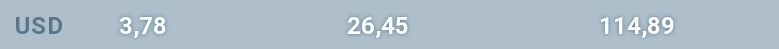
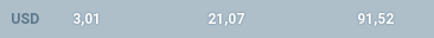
- USD 3,78
+ USD 3,01

- 26,45
+ 21,07

- 114,89
+ 91,52
